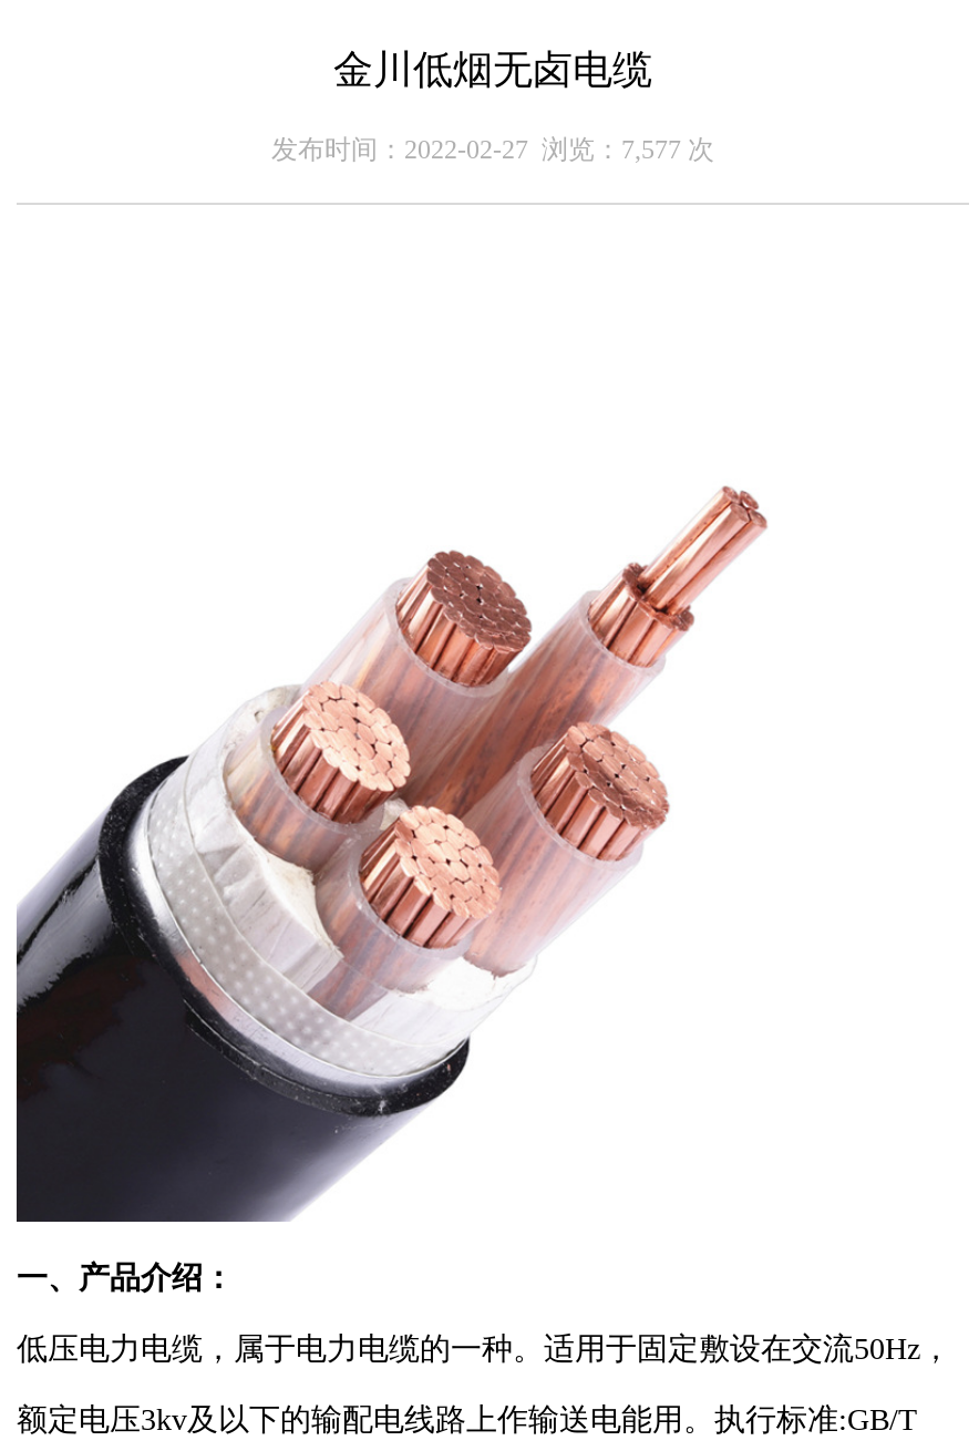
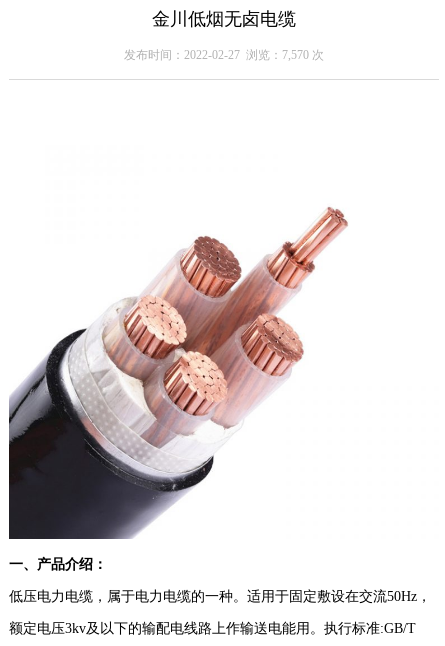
- 发布时间：2022-02-27 浏览：7,577 次
+ 发布时间：2022-02-27 浏览：7,570 次
